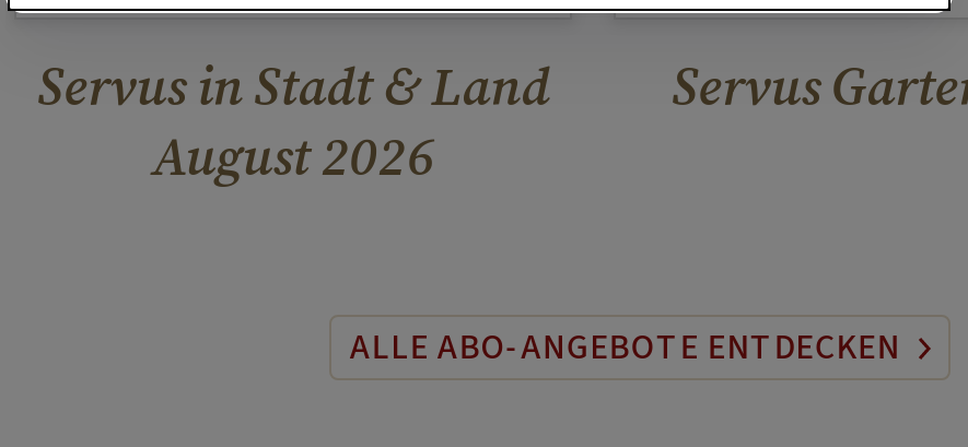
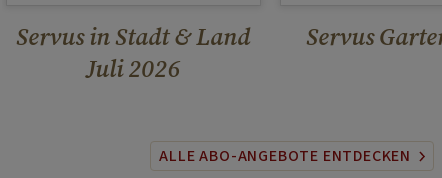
- August 2026
+ Juli 2026
